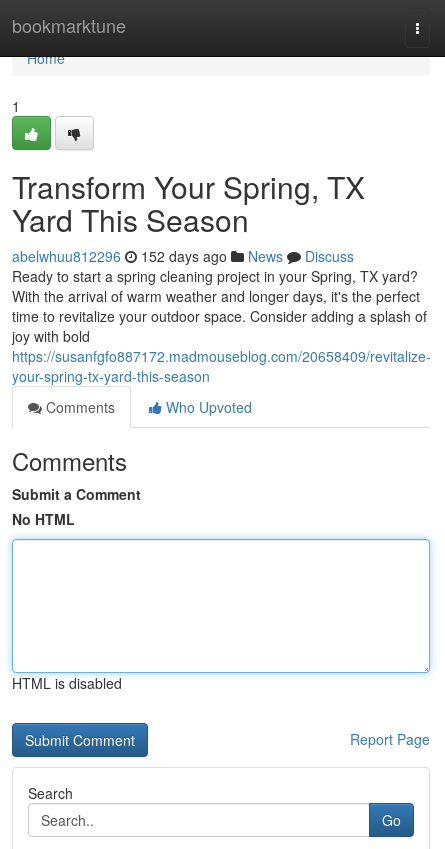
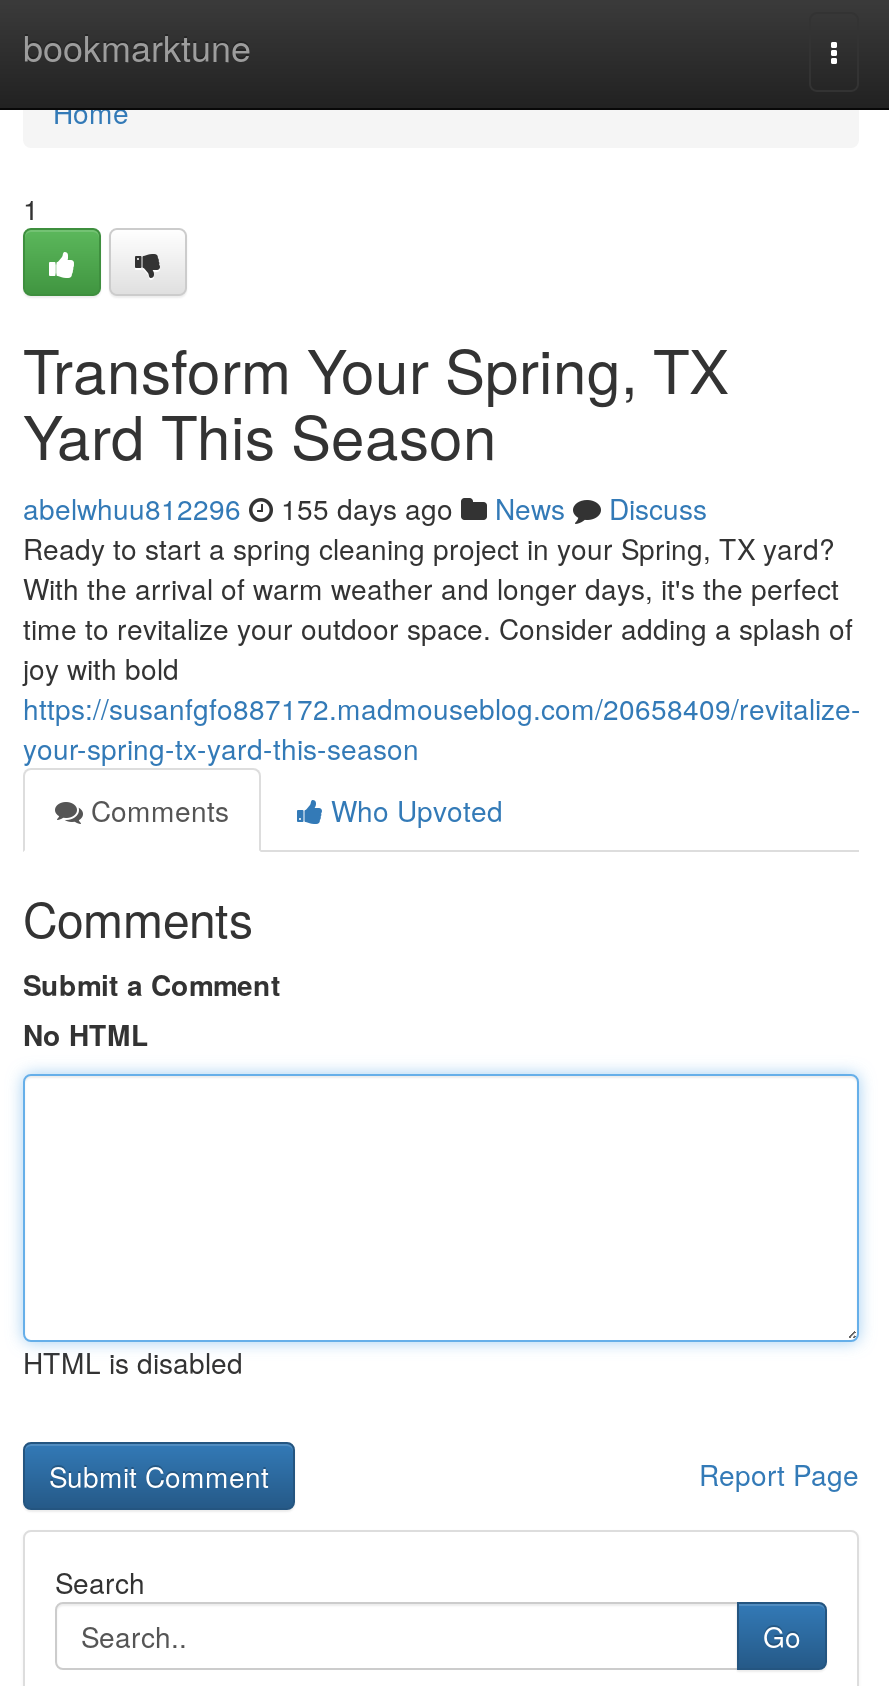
- abelwhuu812296 152 days ago News Discuss
+ abelwhuu812296 155 days ago News Discuss
